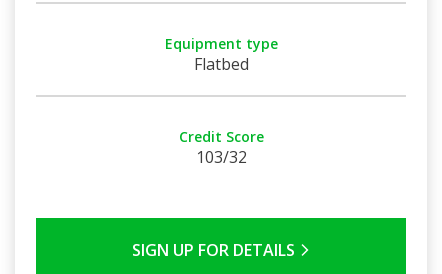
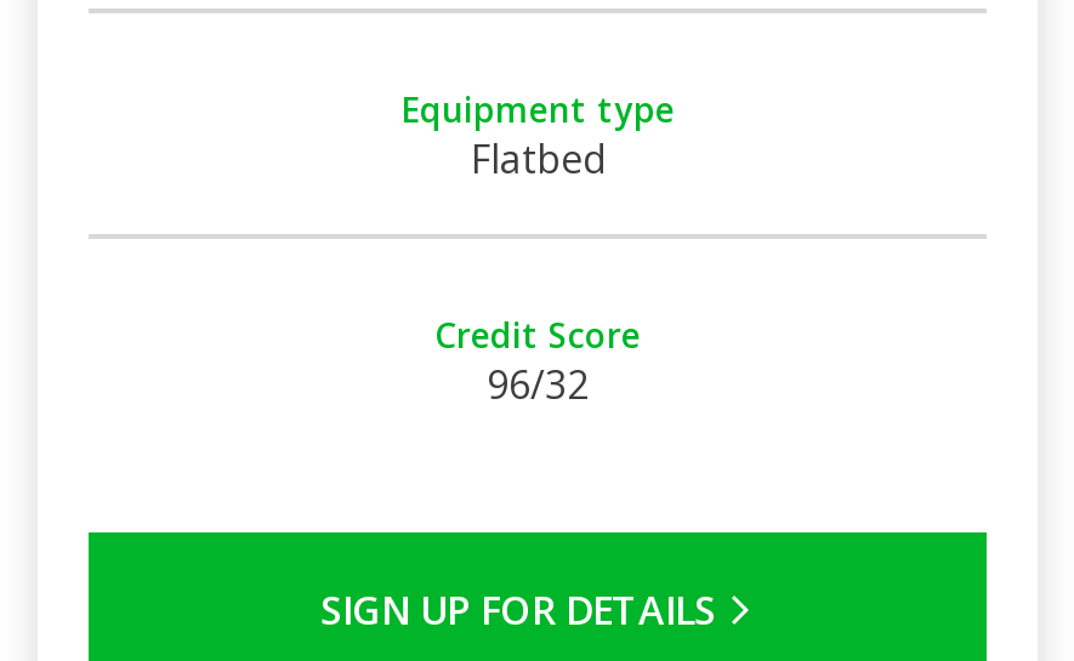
- 103/32
+ 96/32
